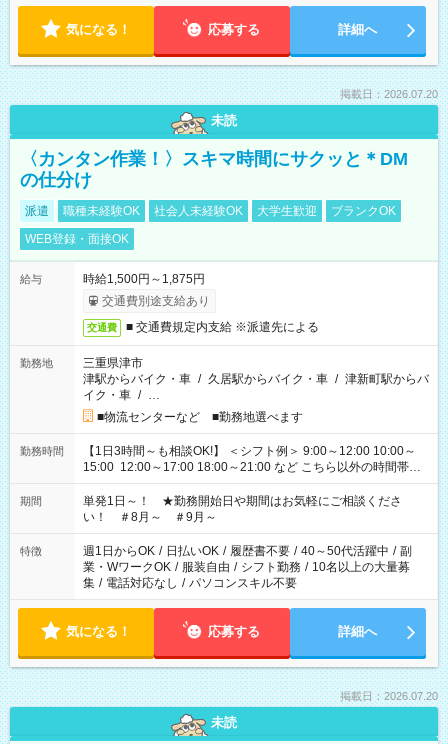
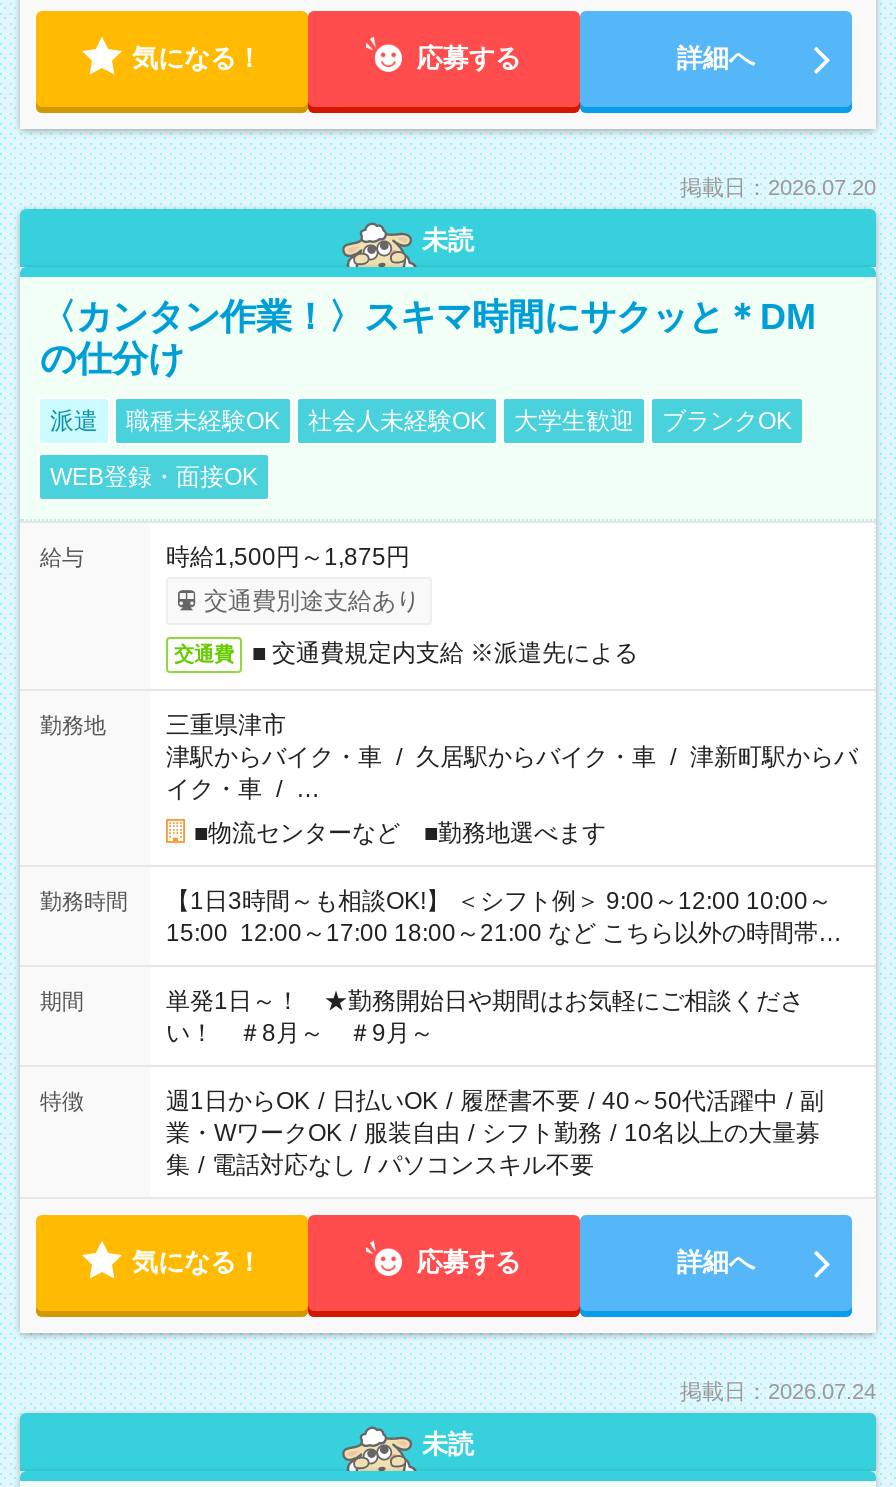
- 掲載日：2026.07.20
+ 掲載日：2026.07.24
